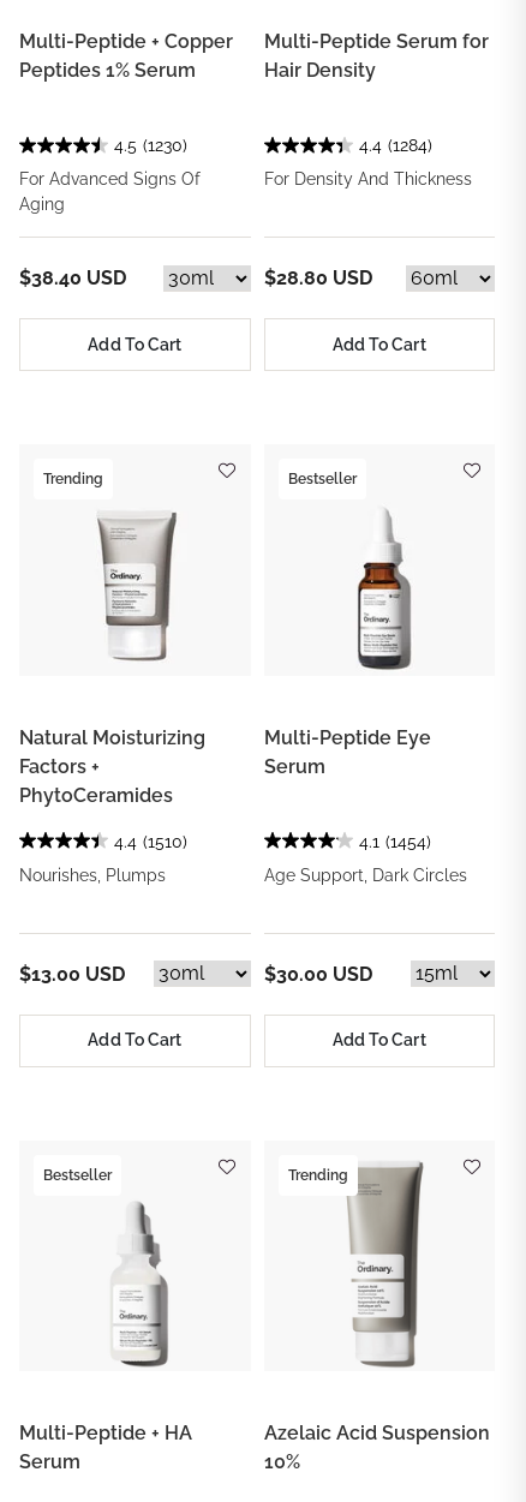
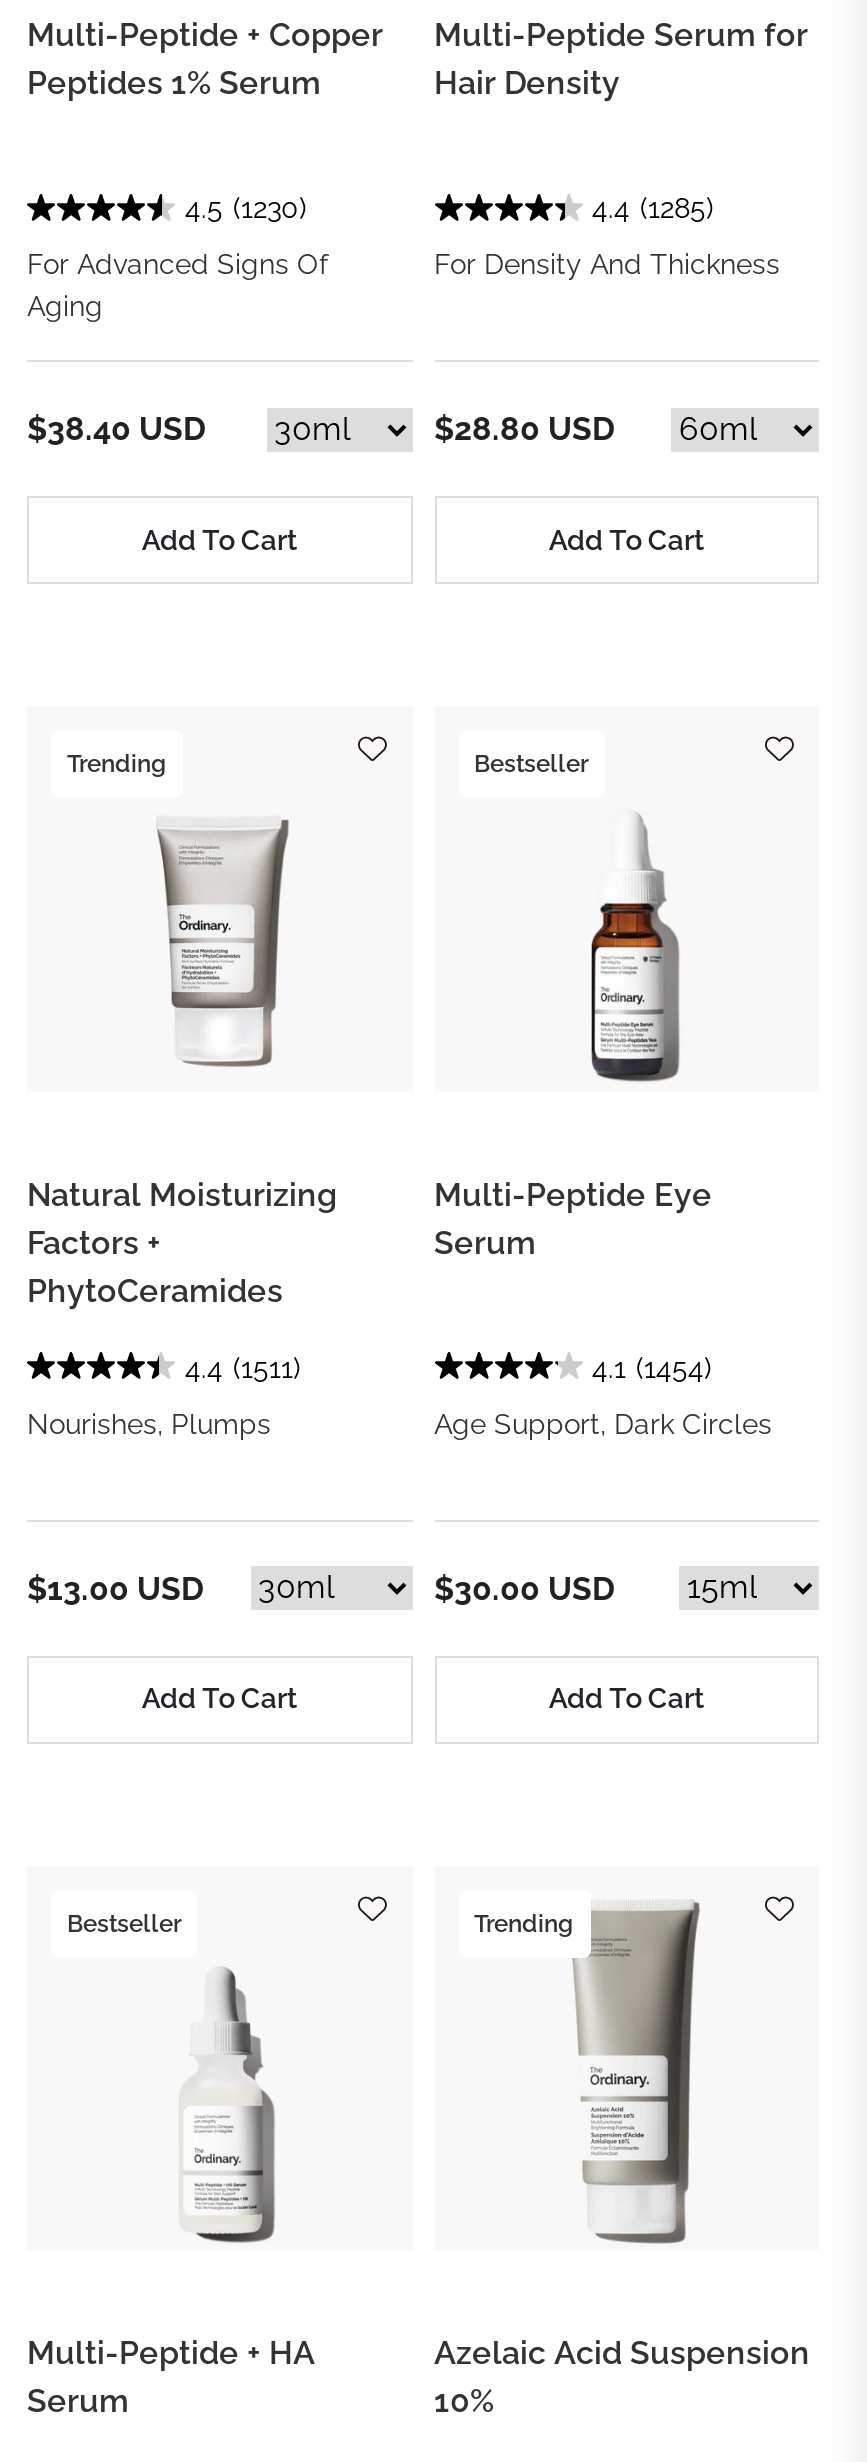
- 4.4 (1284)
+ 4.4 (1285)

- 4.4 (1510)
+ 4.4 (1511)
